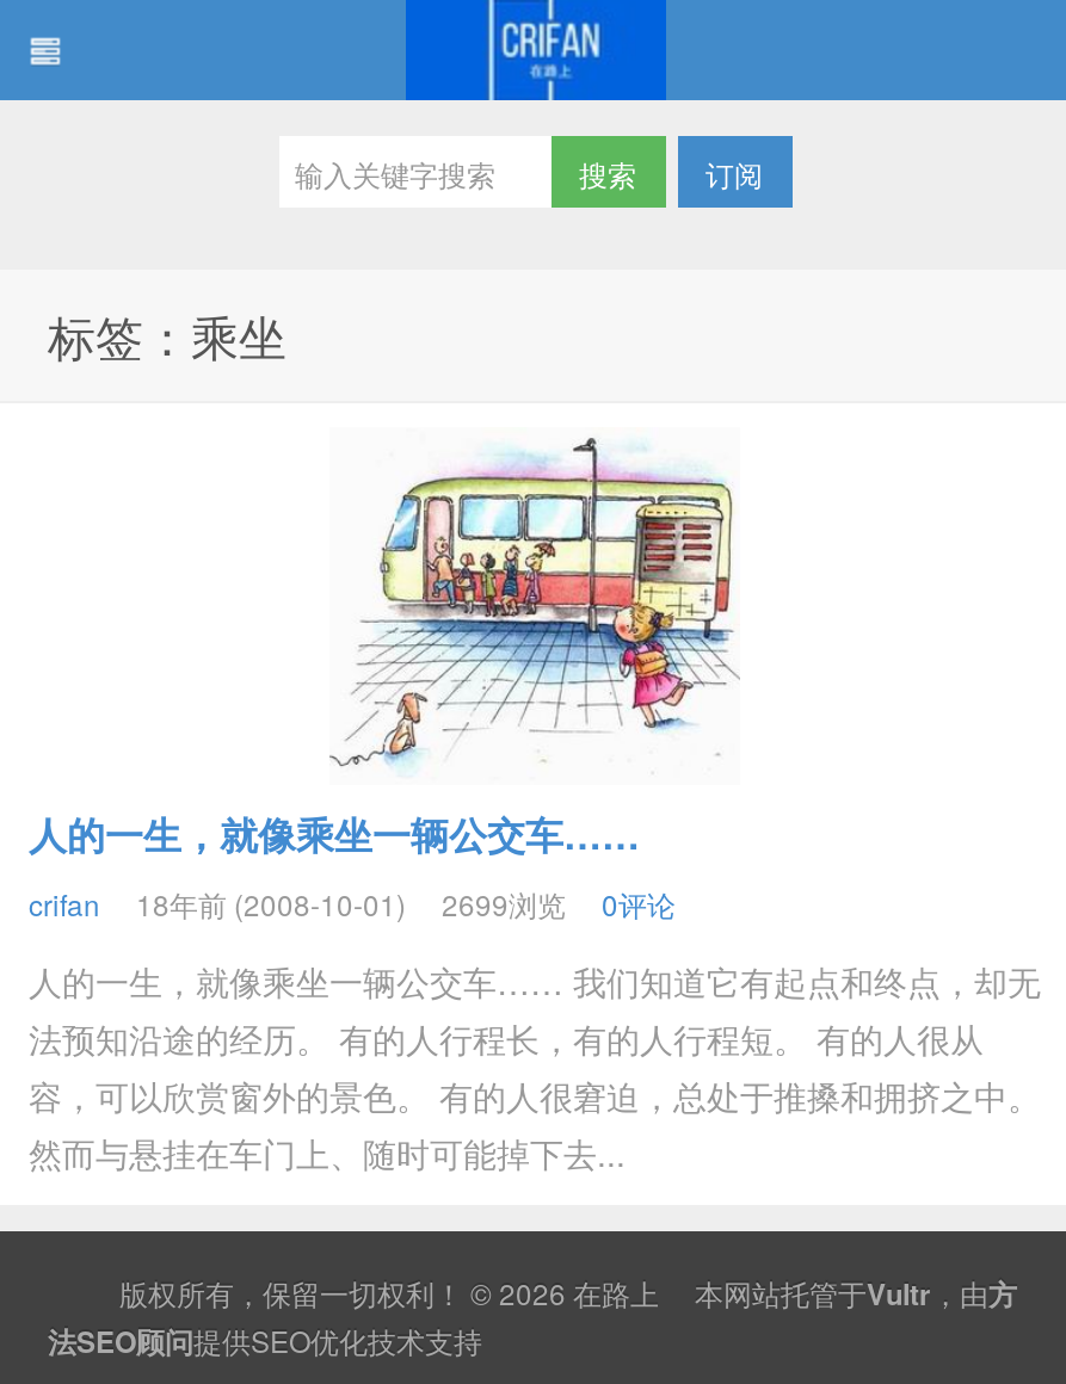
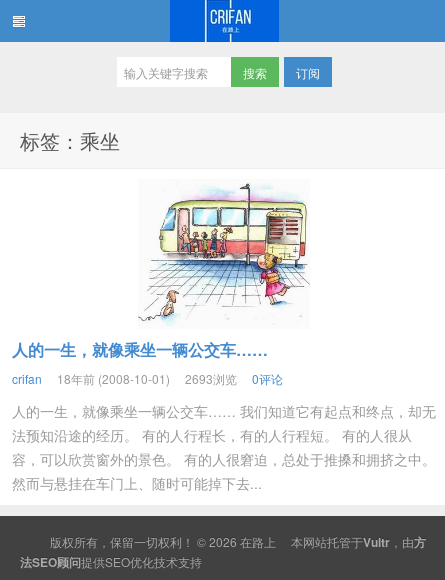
- crifan 18年前 (2008-10-01) 2699浏览 0评论
+ crifan 18年前 (2008-10-01) 2693浏览 0评论
